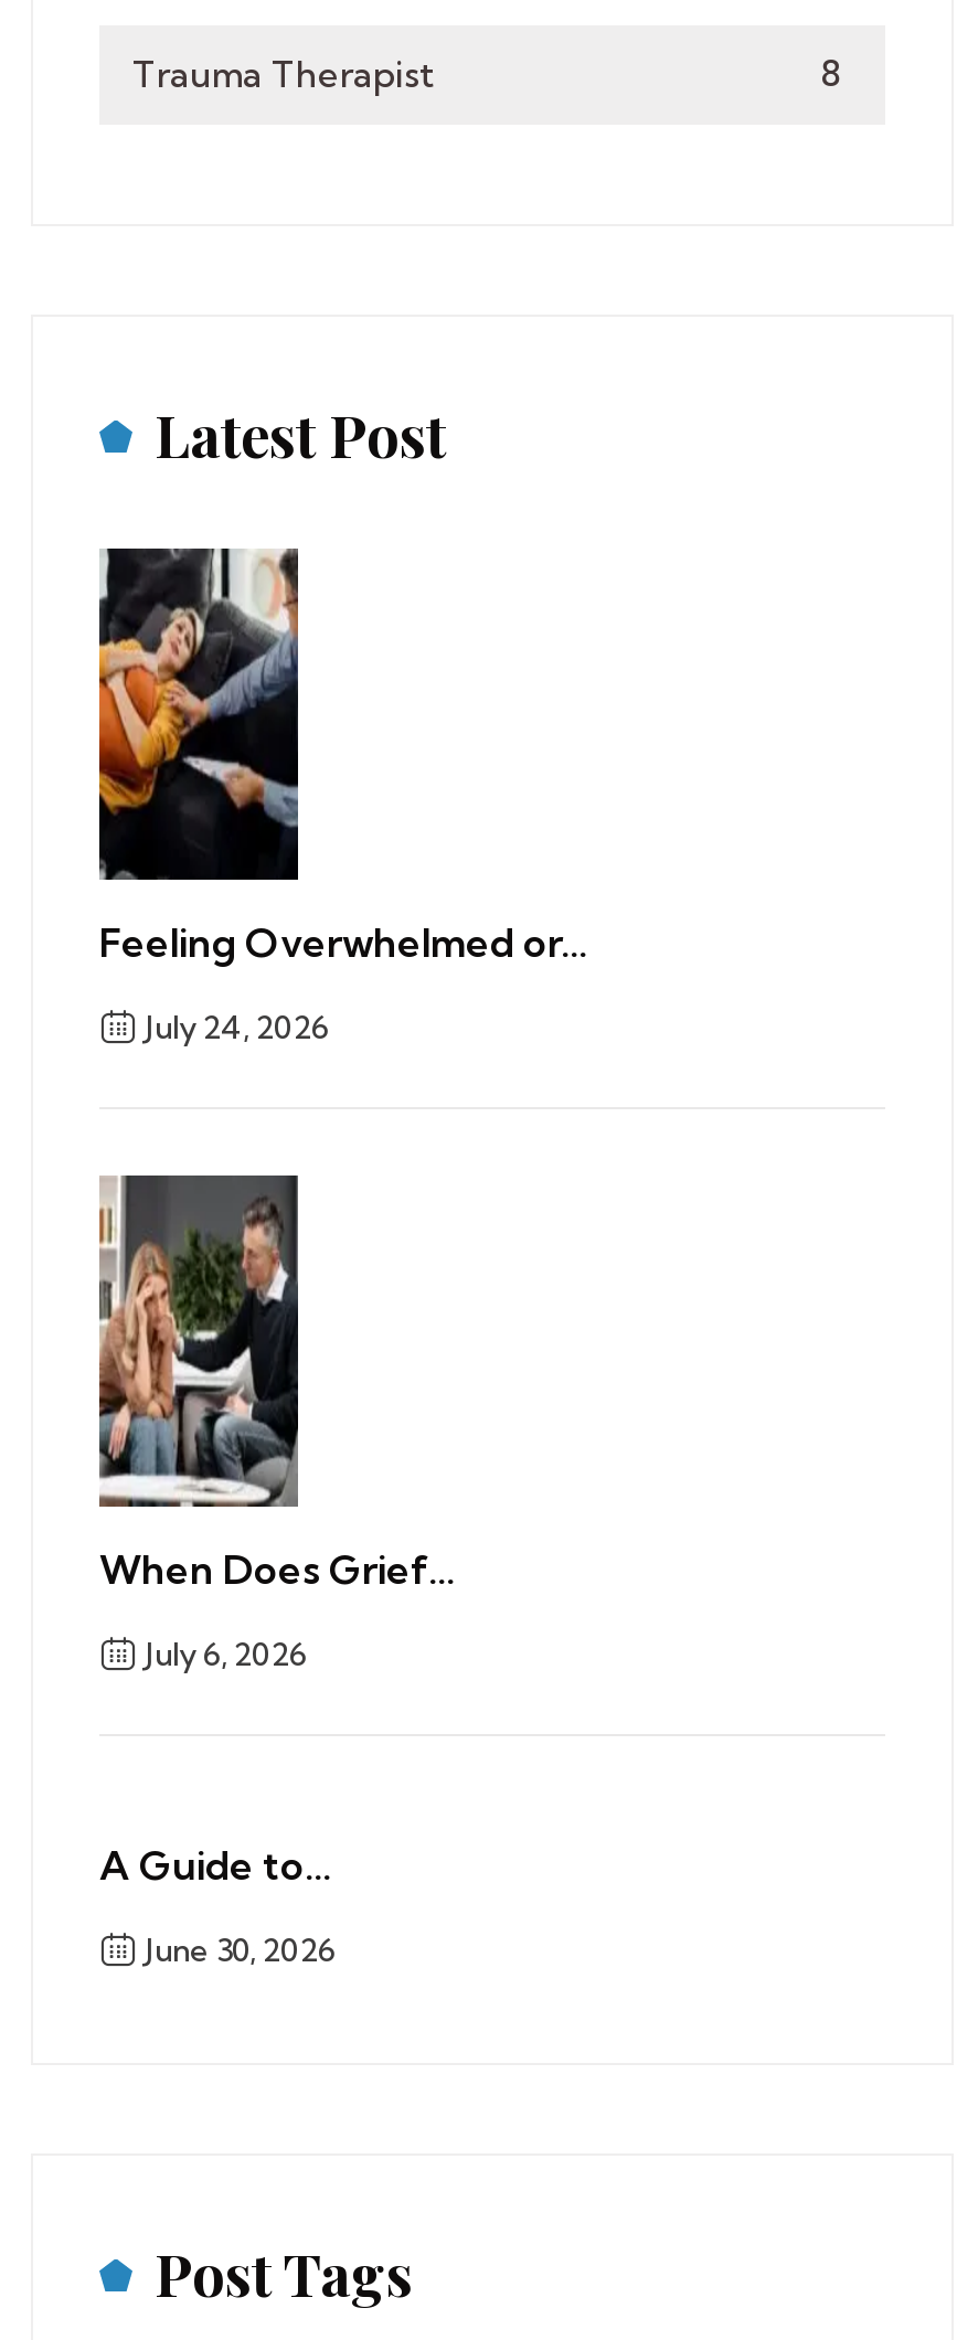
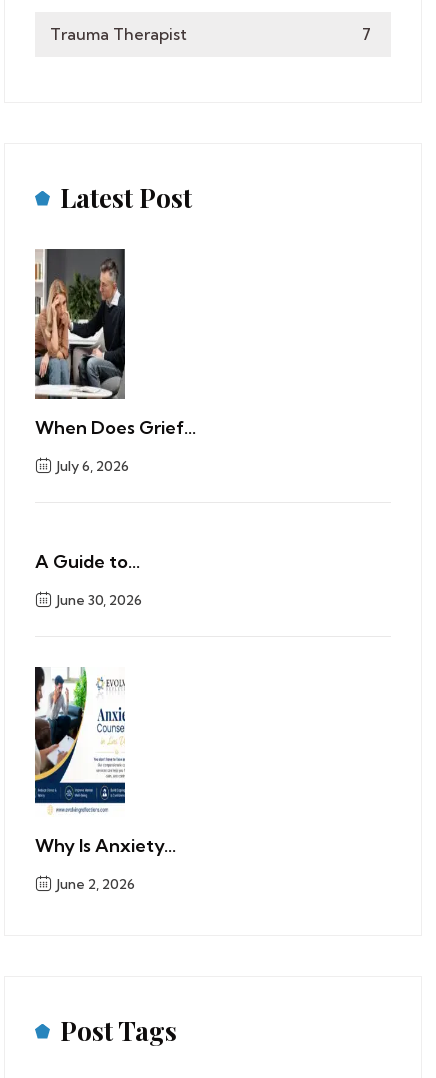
- 8
+ 7

- [image]
- Feeling Overwhelmed or...
- July 24, 2026

moved up: [image] | When Does Grief... | July 6, 2026 | A Guide to... | June 30, 2026

+ [image]
+ Why Is Anxiety...
+ June 2, 2026
